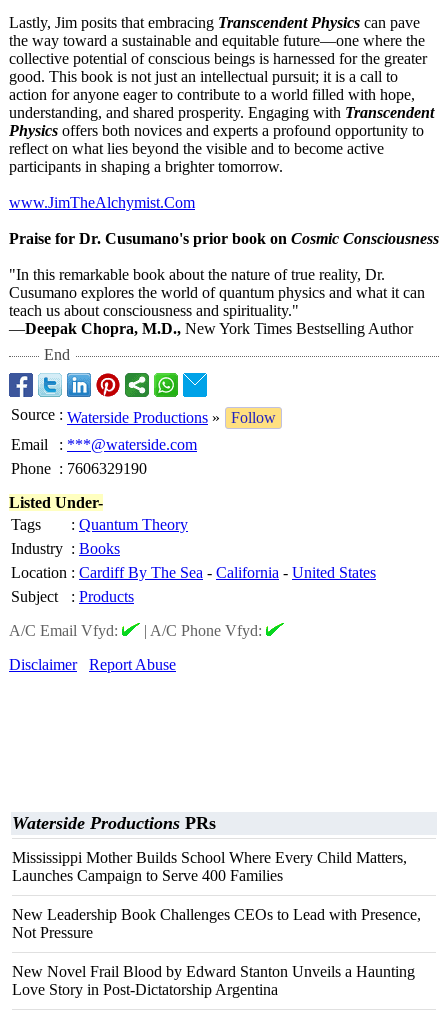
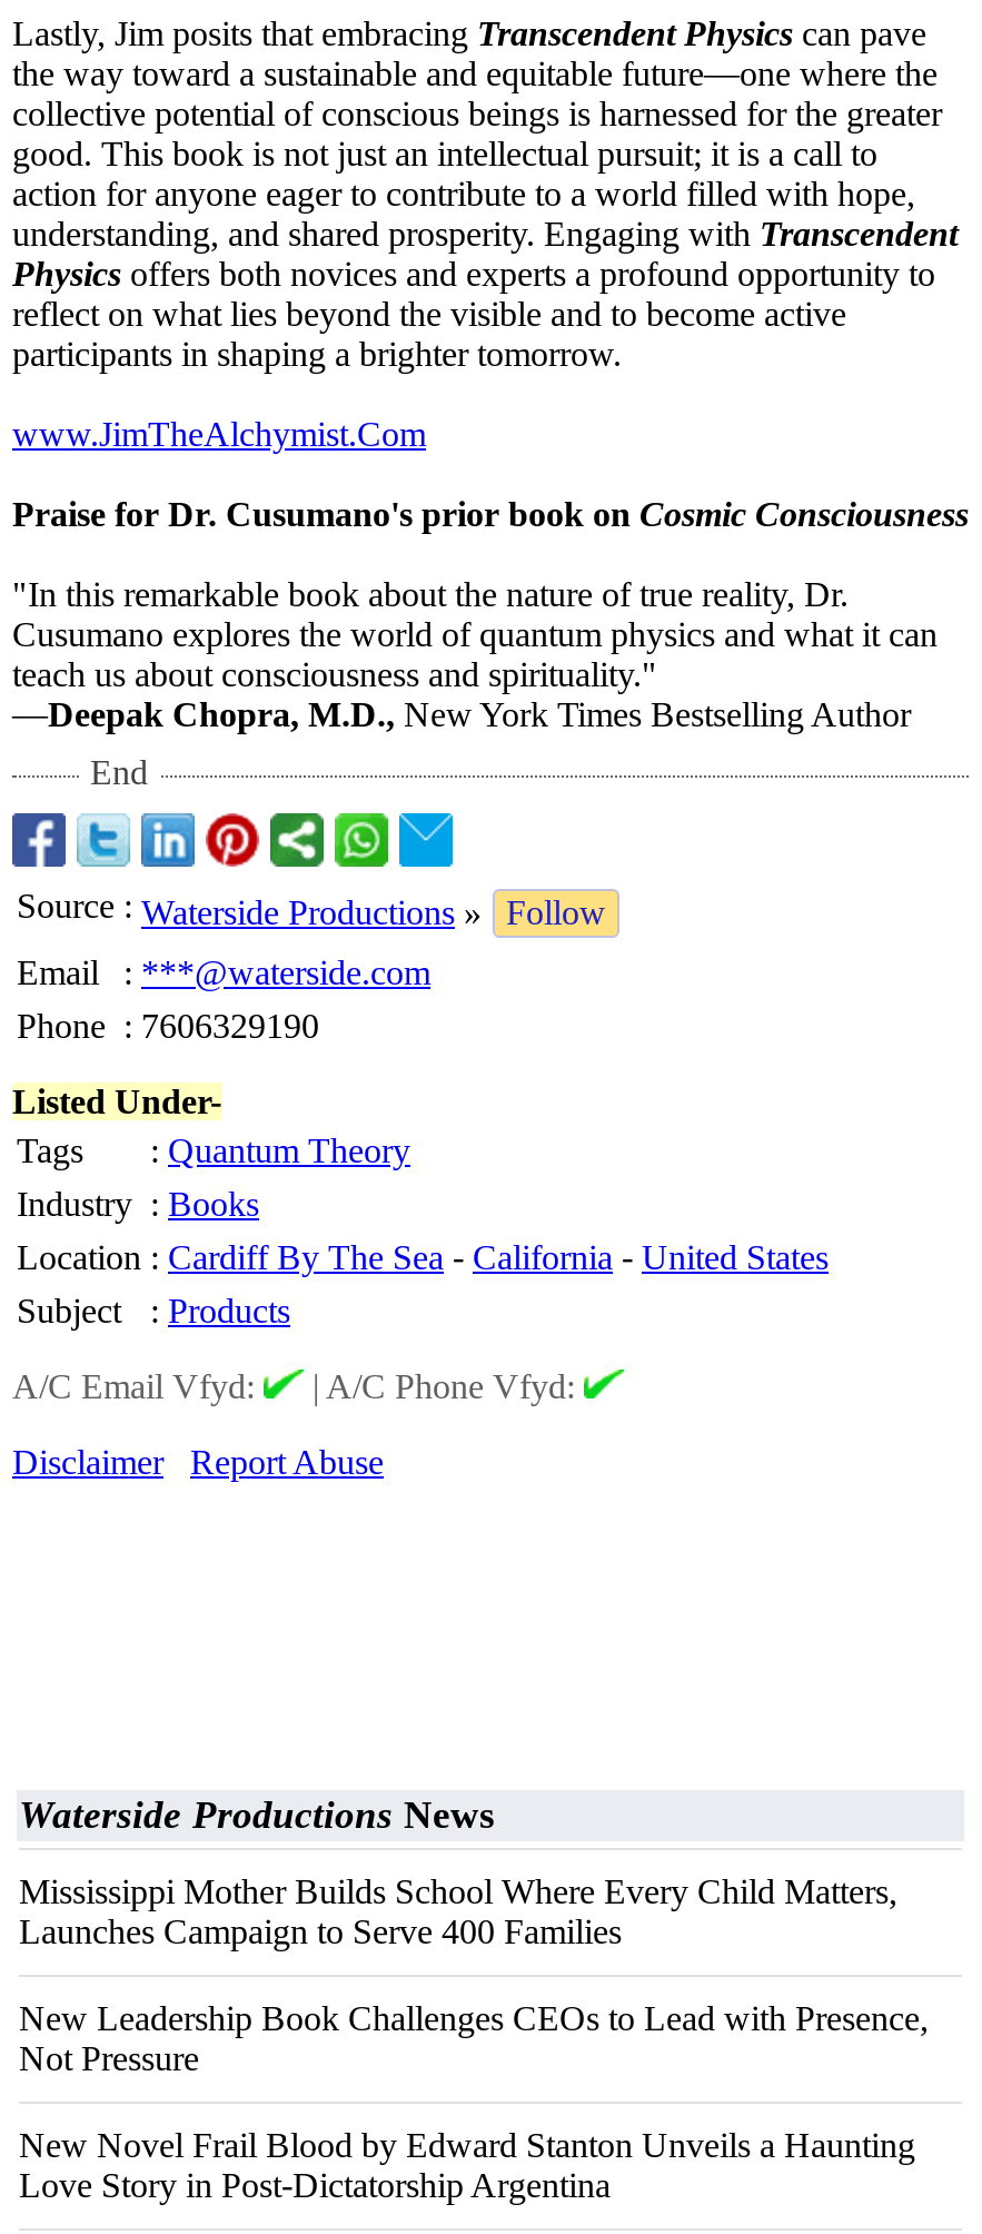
- Waterside Productions PRs
+ Waterside Productions News
